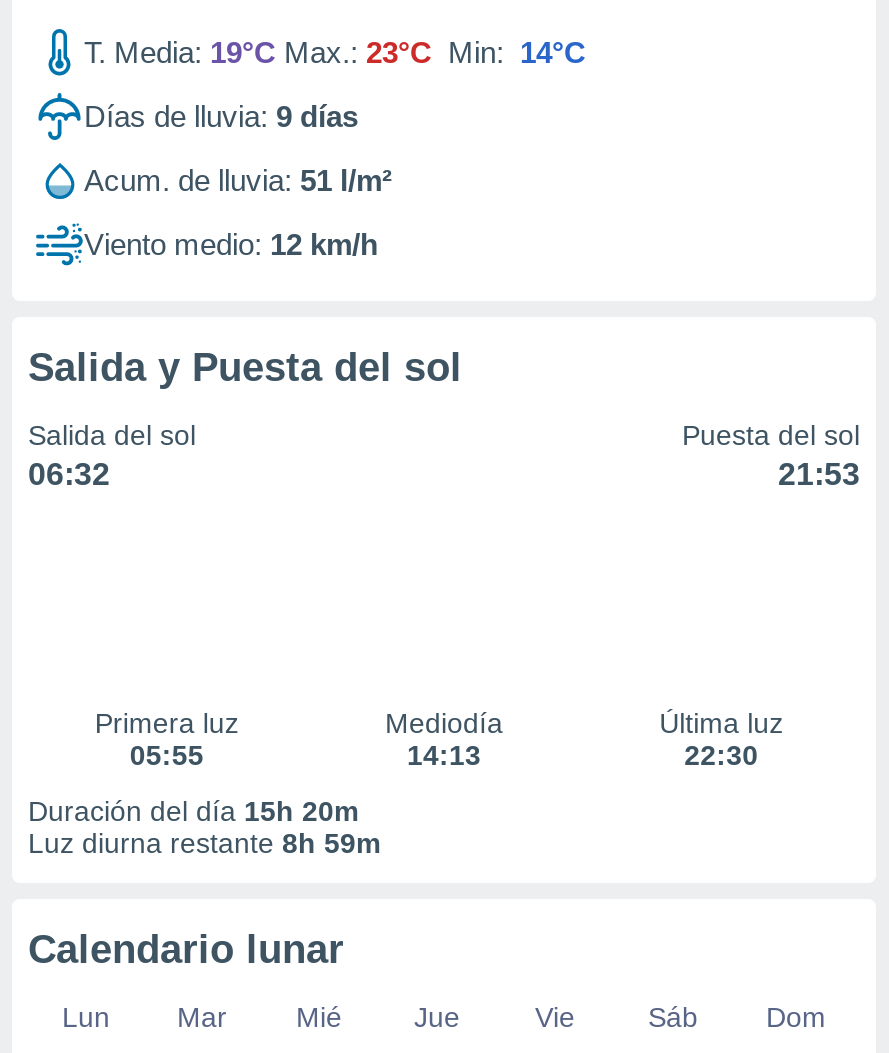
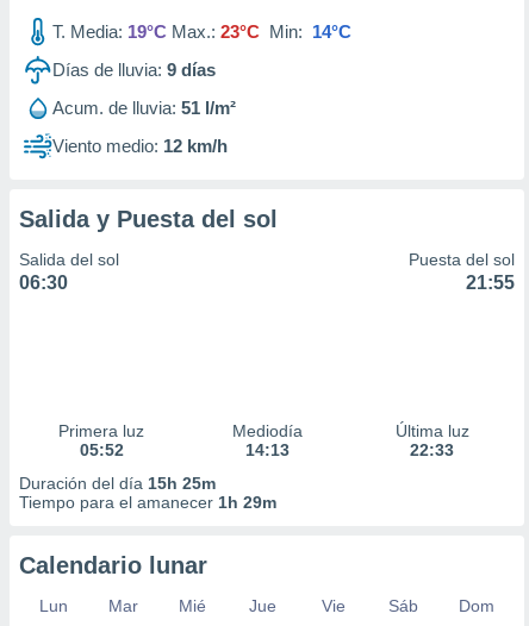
- 06:32
+ 06:30

- 21:53
+ 21:55

- 05:55
+ 05:52

- 22:30
+ 22:33

- Duración del día 15h 20m
- Luz diurna restante 8h 59m
+ Duración del día 15h 25m
+ Tiempo para el amanecer 1h 29m
